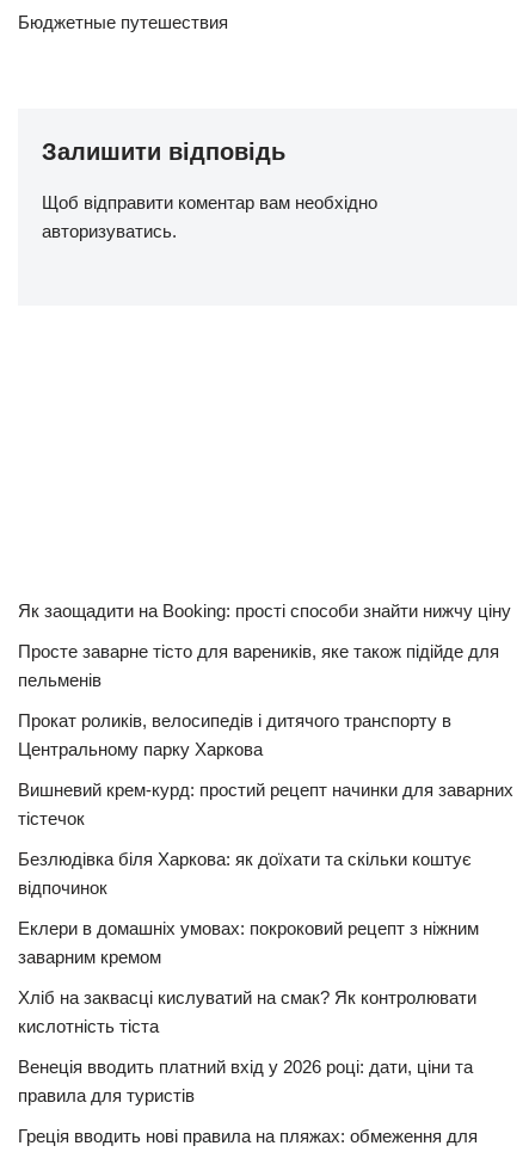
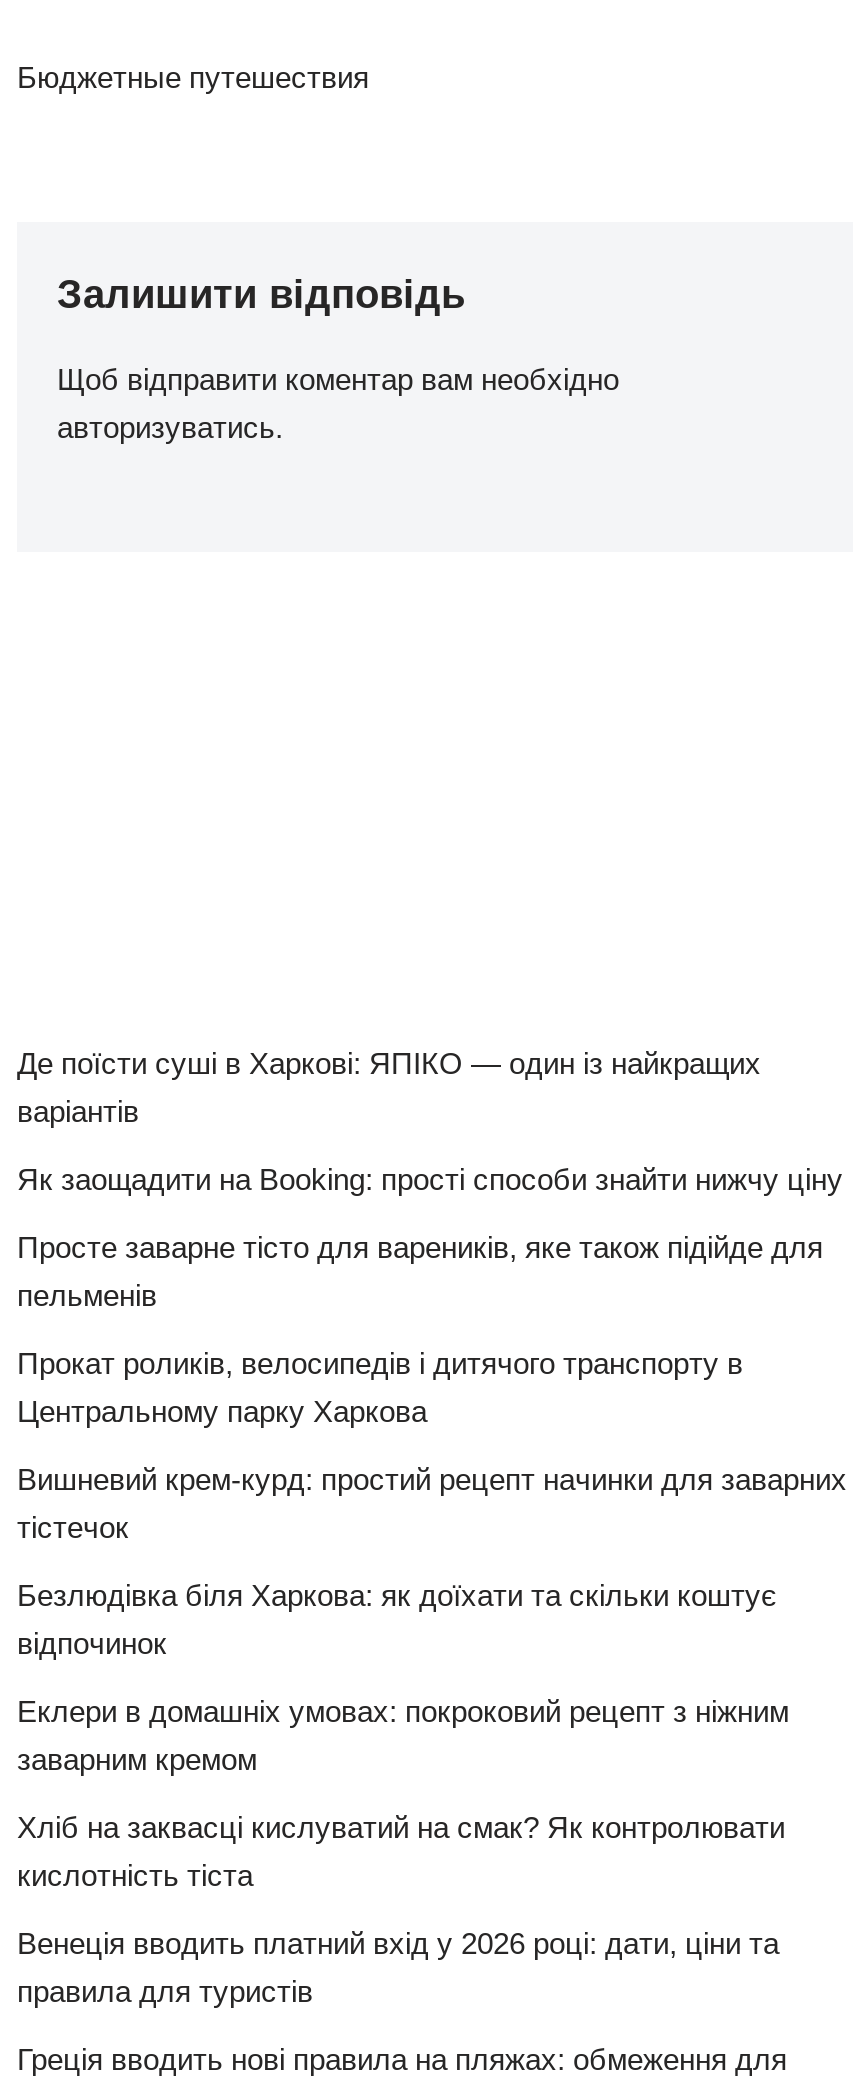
+ Де поїсти суші в Харкові: ЯПІКО — один із найкращих
+ варіантів
